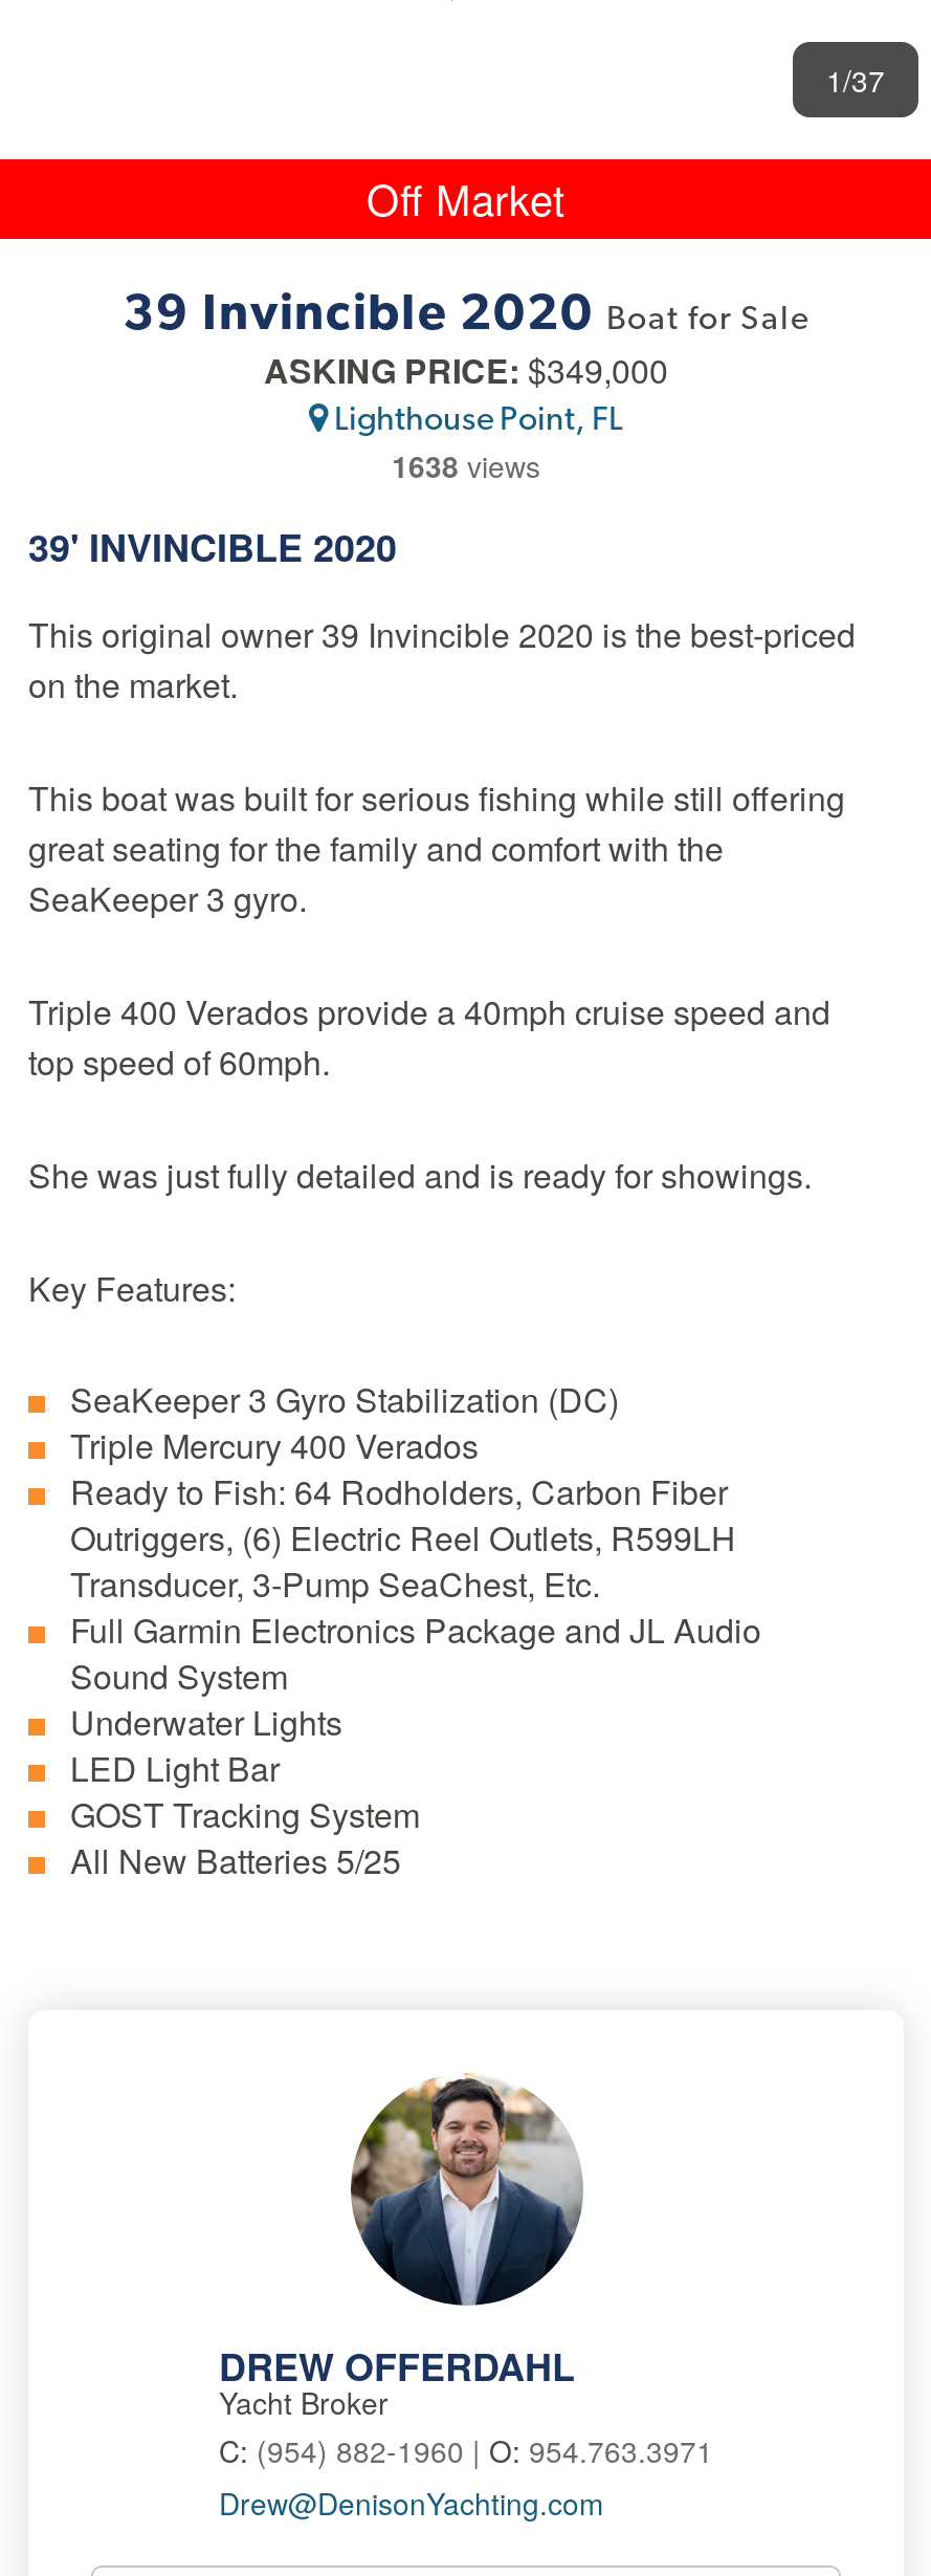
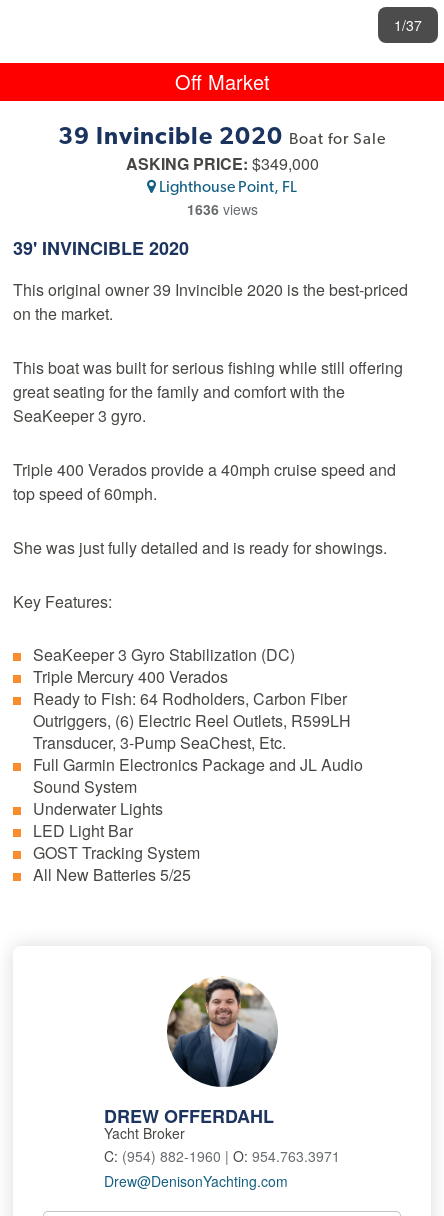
- 1638 views
+ 1636 views
